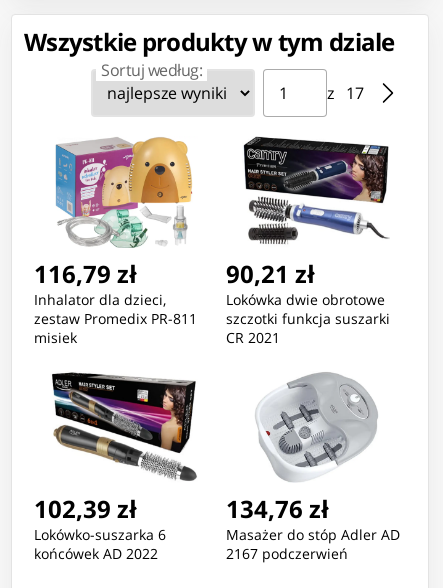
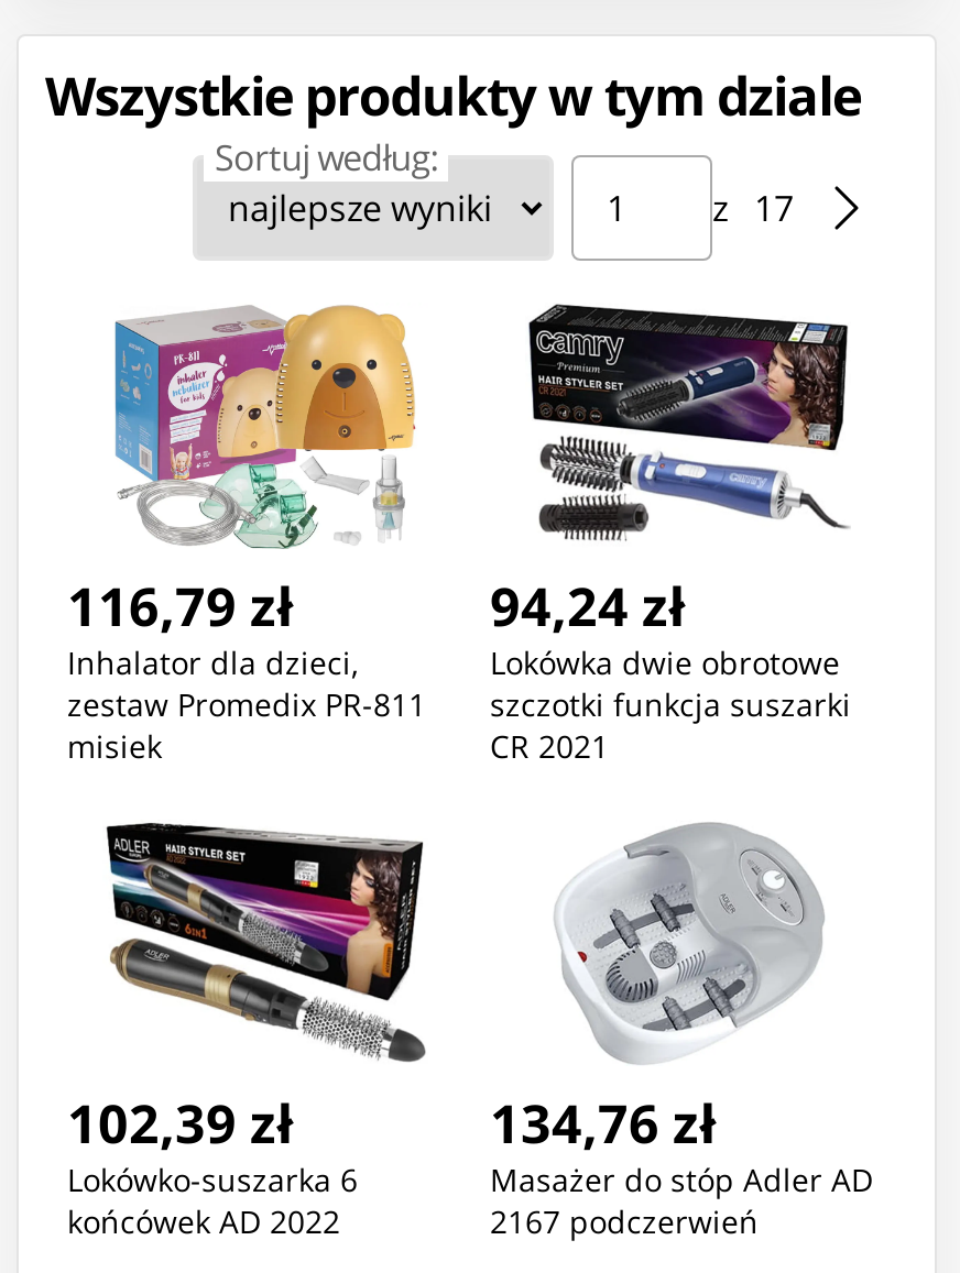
- 90,21 zł
+ 94,24 zł
